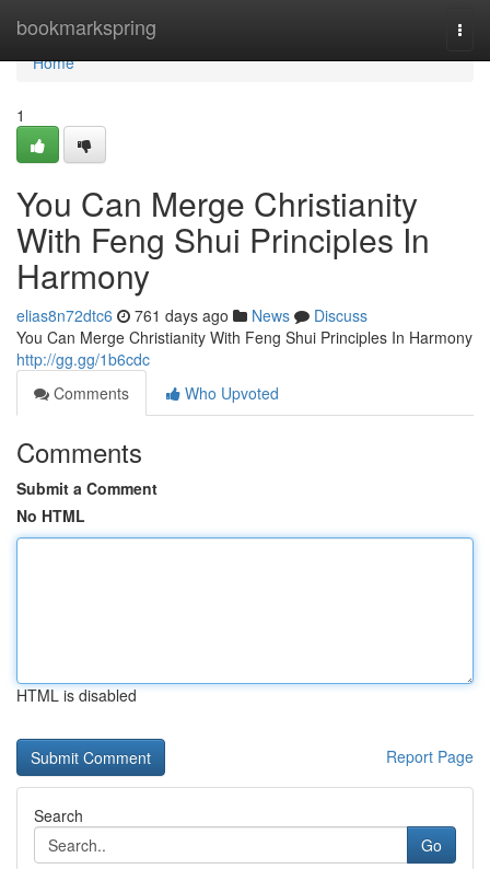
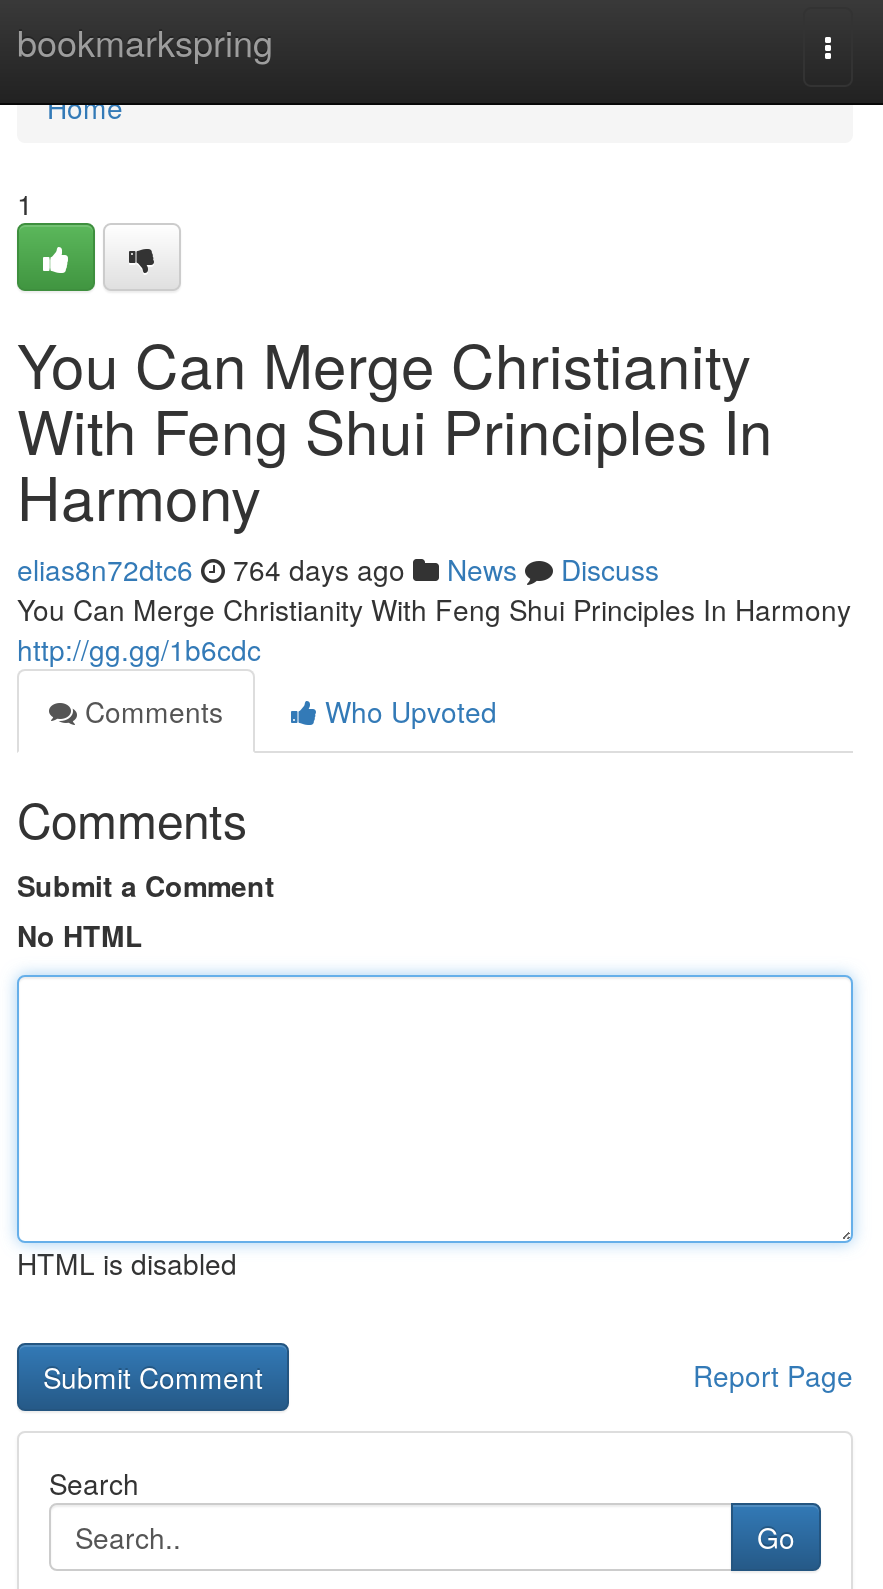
- elias8n72dtc6 761 days ago News Discuss
+ elias8n72dtc6 764 days ago News Discuss
